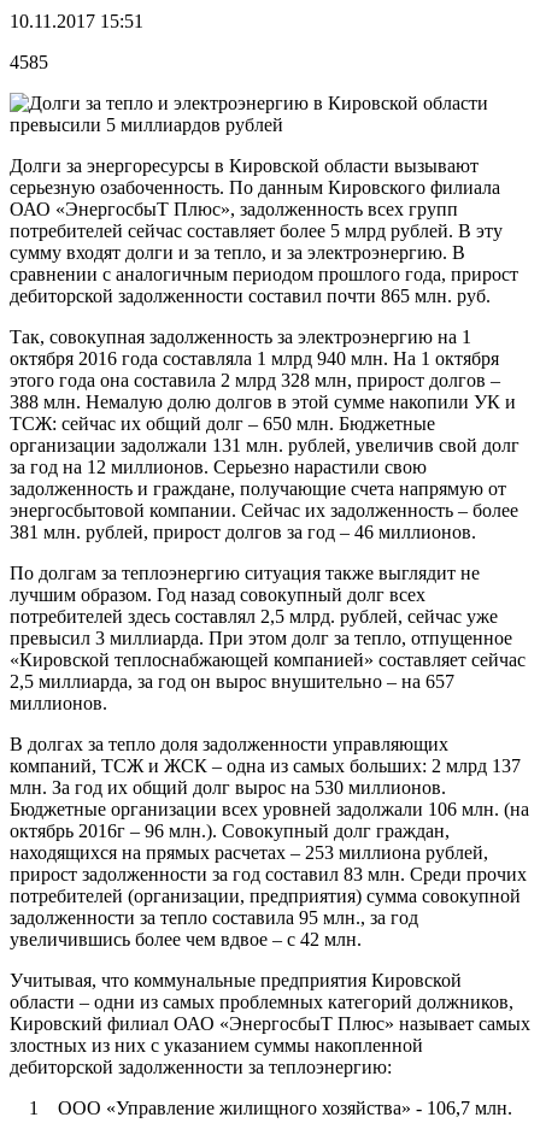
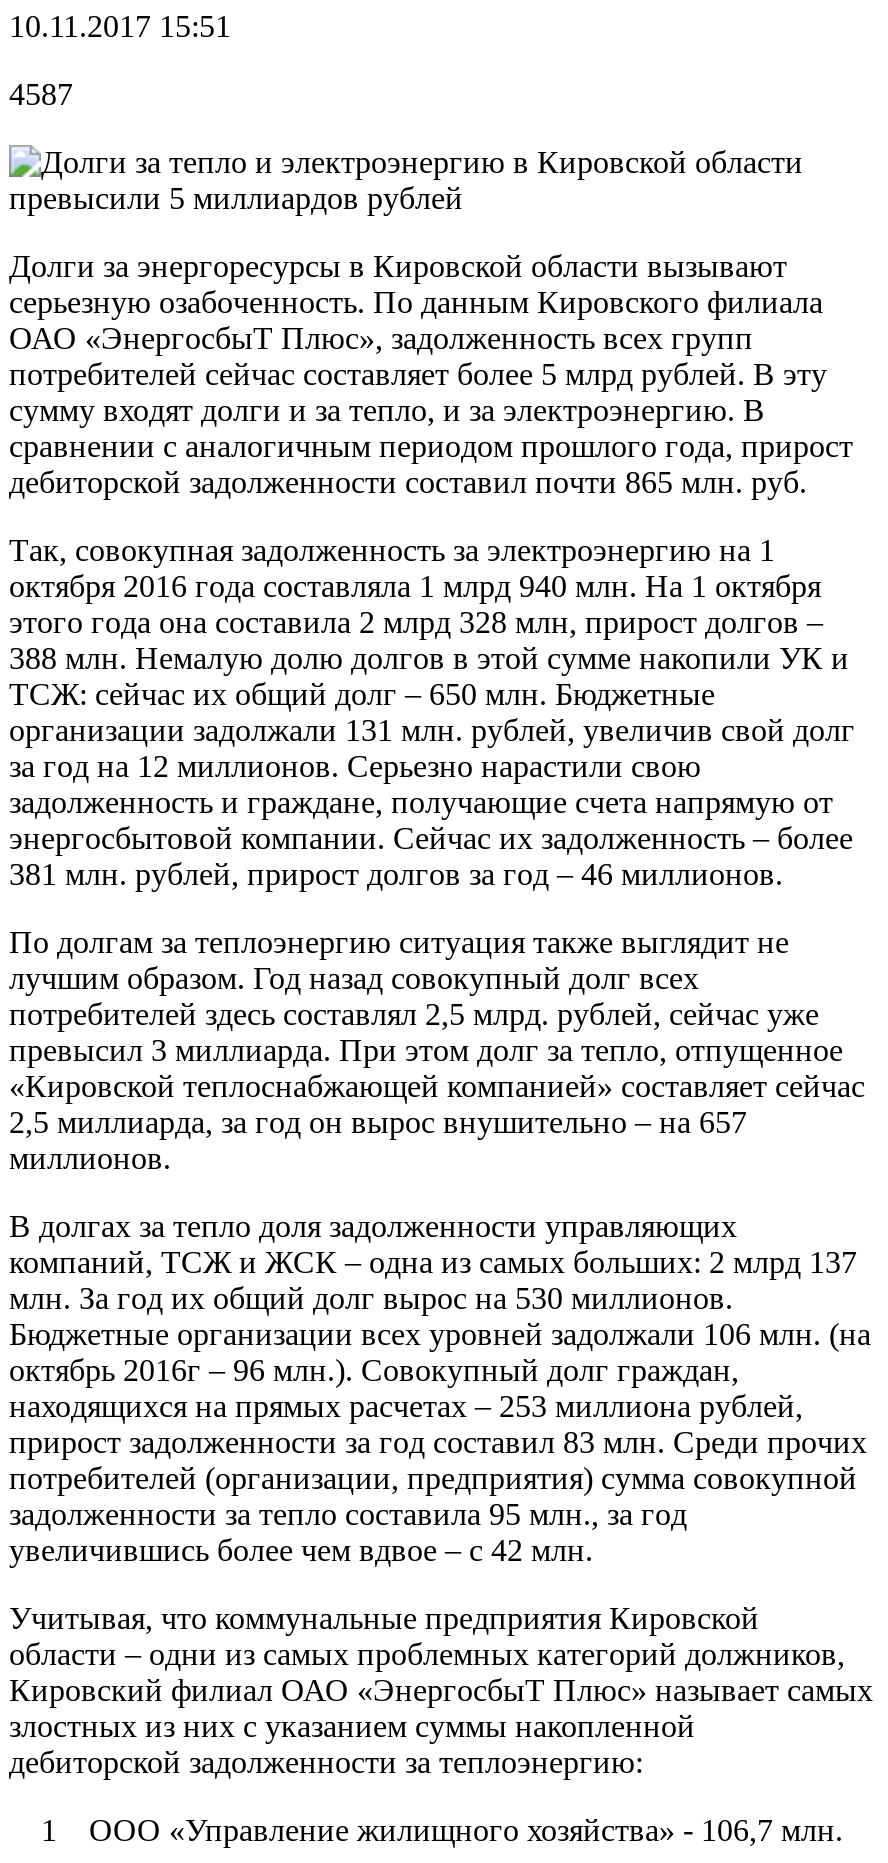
- 4585
+ 4587
